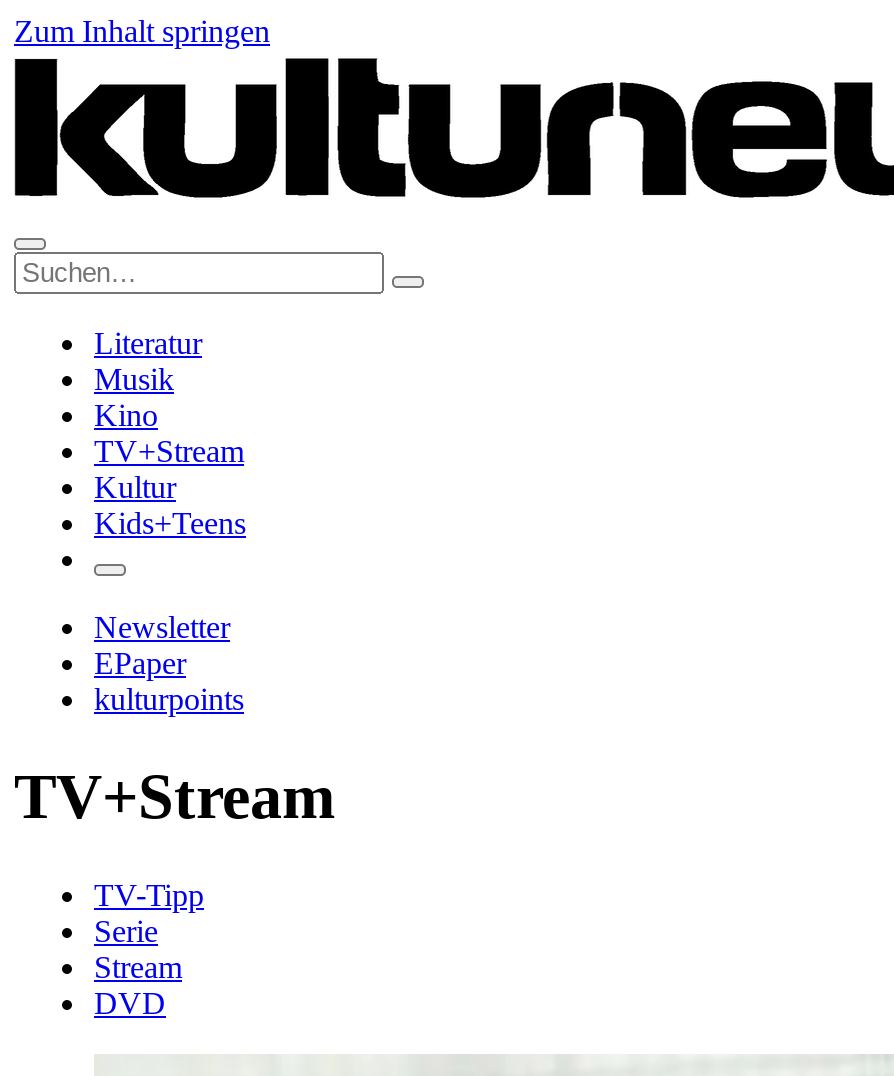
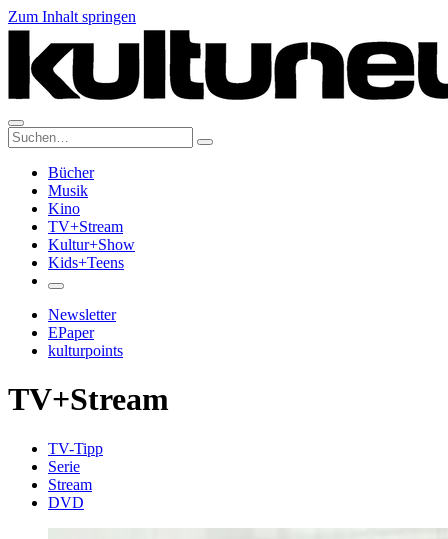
- Literatur
+ Bücher

- Kultur
+ Kultur+Show
